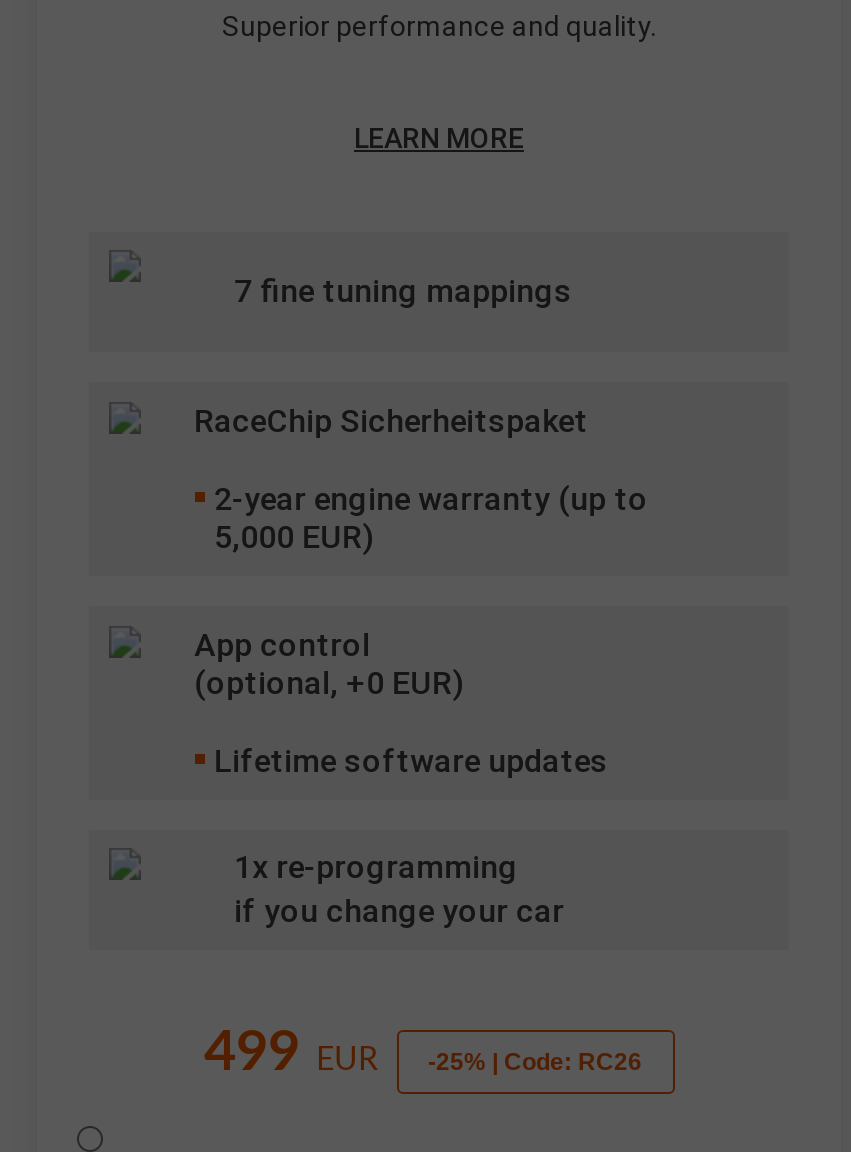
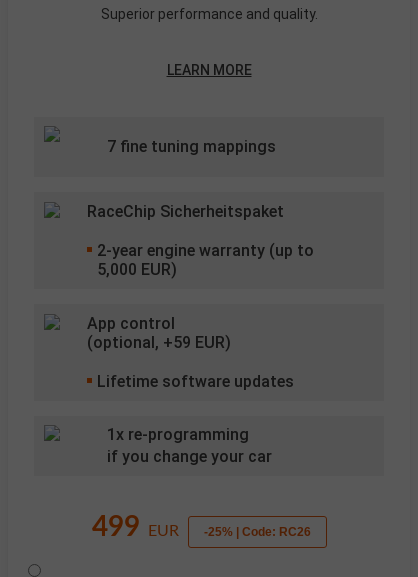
- (optional, +0 EUR)
+ (optional, +59 EUR)
